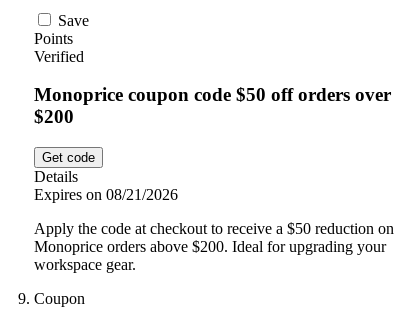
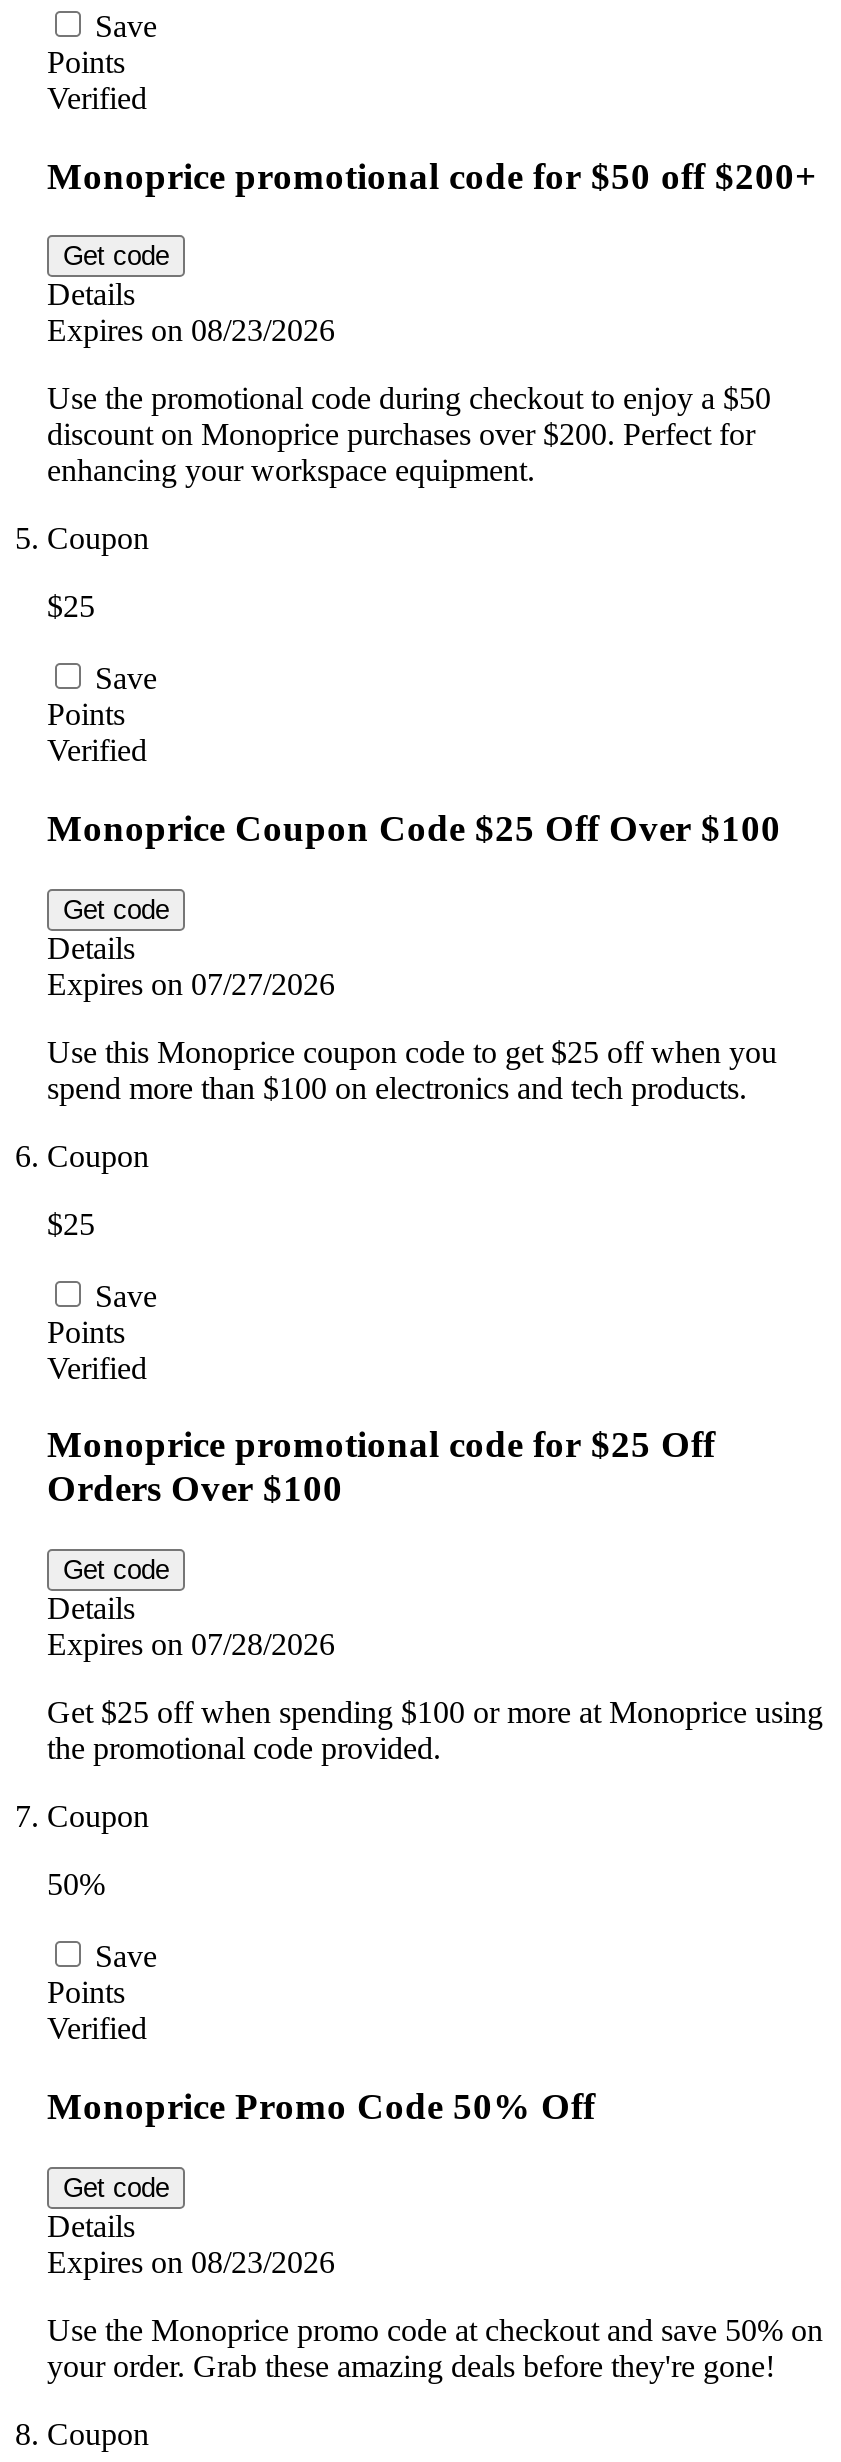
- Monoprice coupon code $50 off orders over
- $200
+ Monoprice promotional code for $50 off $200+

moved up: Get code | Details

- Expires on 08/21/2026
- Apply the code at checkout to receive a $50 reduction on
- Monoprice orders above $200. Ideal for upgrading your
- workspace gear.
+ Expires on 08/23/2026
+ Use the promotional code during checkout to enjoy a $50
+ discount on Monoprice purchases over $200. Perfect for
+ enhancing your workspace equipment.
+ Coupon
+ $25
+ Save
+ Points
+ Verified
+ Monoprice Coupon Code $25 Off Over $100
+ Get code
+ Details
+ Expires on 07/27/2026
+ Use this Monoprice coupon code to get $25 off when you
+ spend more than $100 on electronics and tech products.
+ Coupon
+ $25
+ Save
+ Points
+ Verified
+ Monoprice promotional code for $25 Off
+ Orders Over $100
+ Get code
+ Details
+ Expires on 07/28/2026
+ Get $25 off when spending $100 or more at Monoprice using
+ the promotional code provided.
+ Coupon
+ 50%
+ Save
+ Points
+ Verified
+ Monoprice Promo Code 50% Off
+ Get code
+ Details
+ Expires on 08/23/2026
+ Use the Monoprice promo code at checkout and save 50% on
+ your order. Grab these amazing deals before they're gone!
